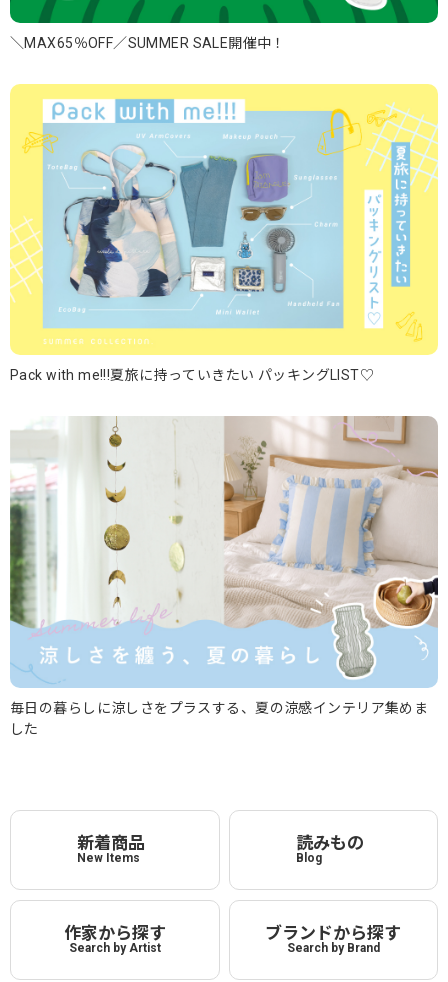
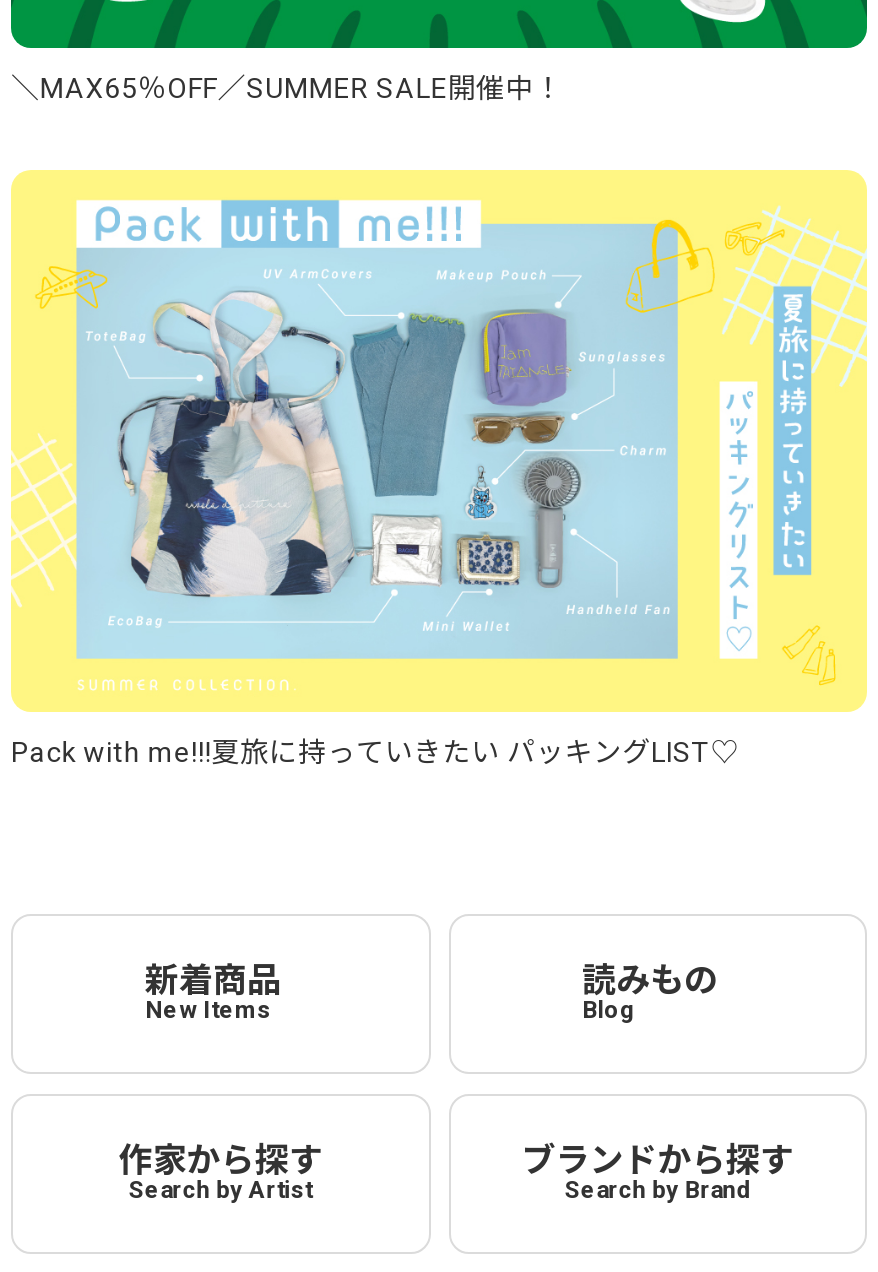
- [image]
- 毎日の暮らしに涼しさをプラスする、夏の涼感インテリア集めま
- した
